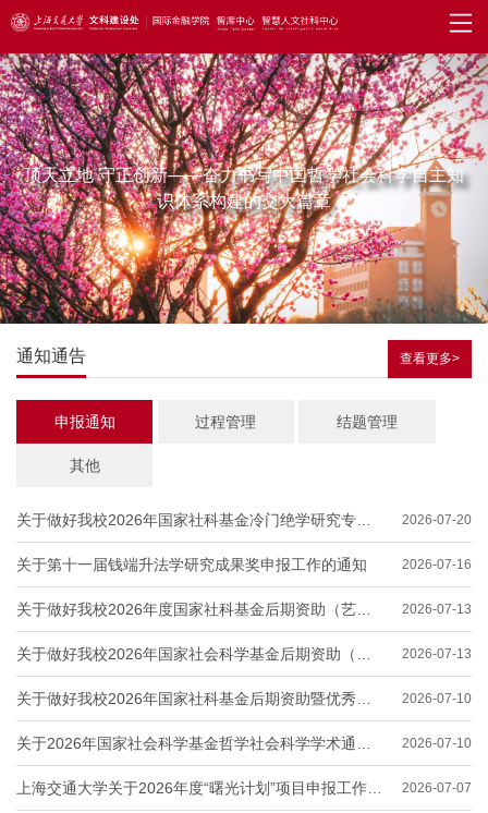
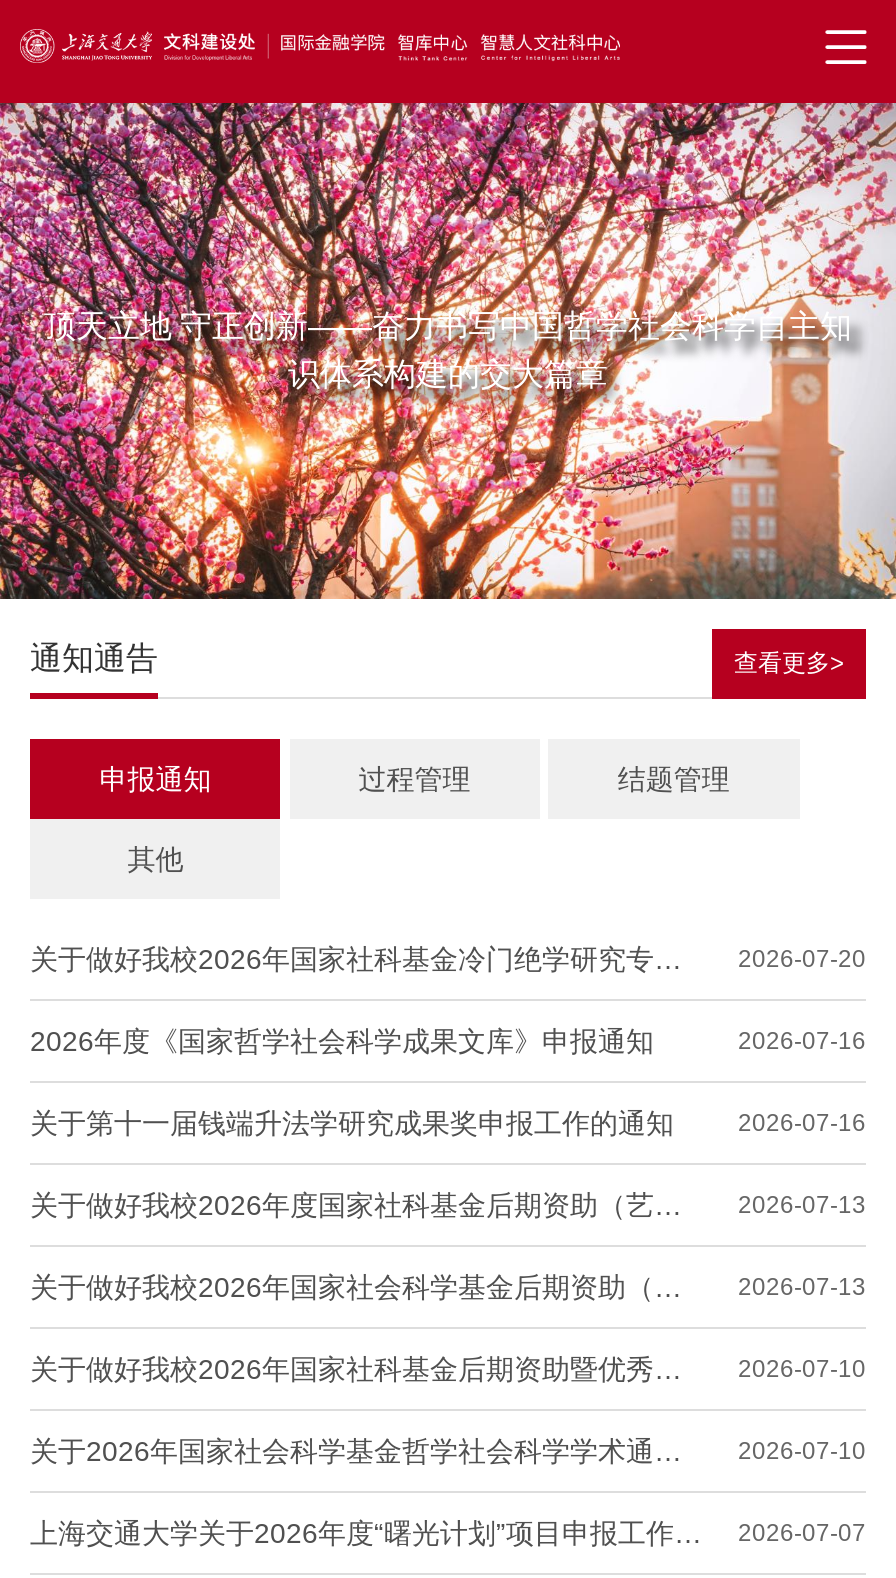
+ 2026年度《国家哲学社会科学成果文库》申报通知
+ 2026-07-16
